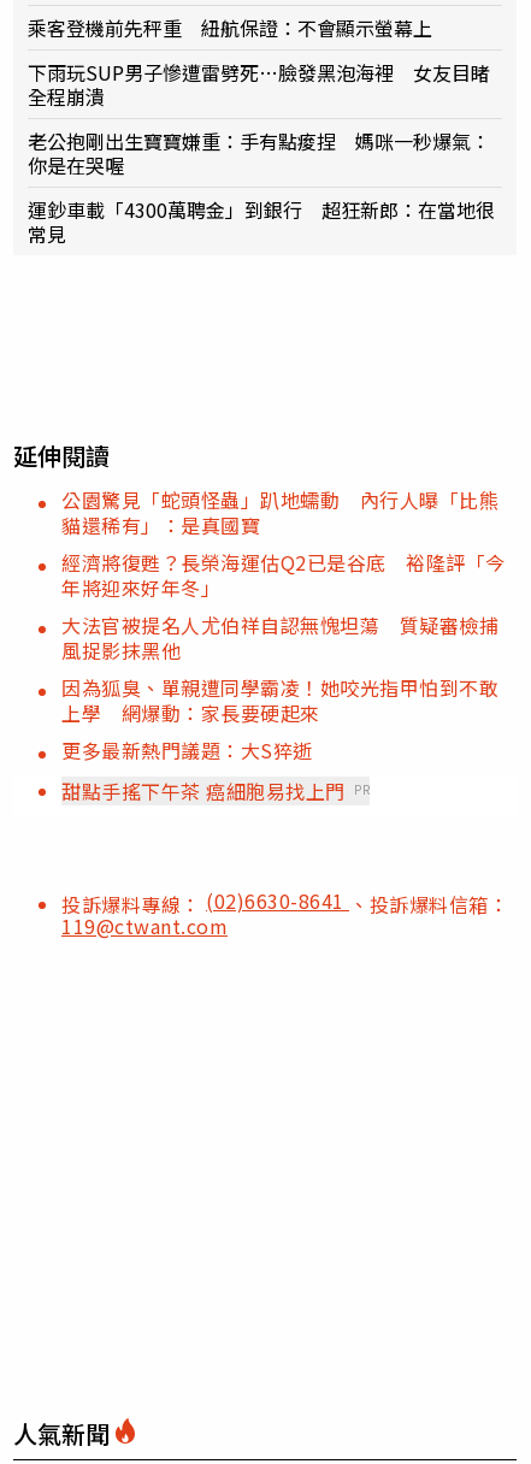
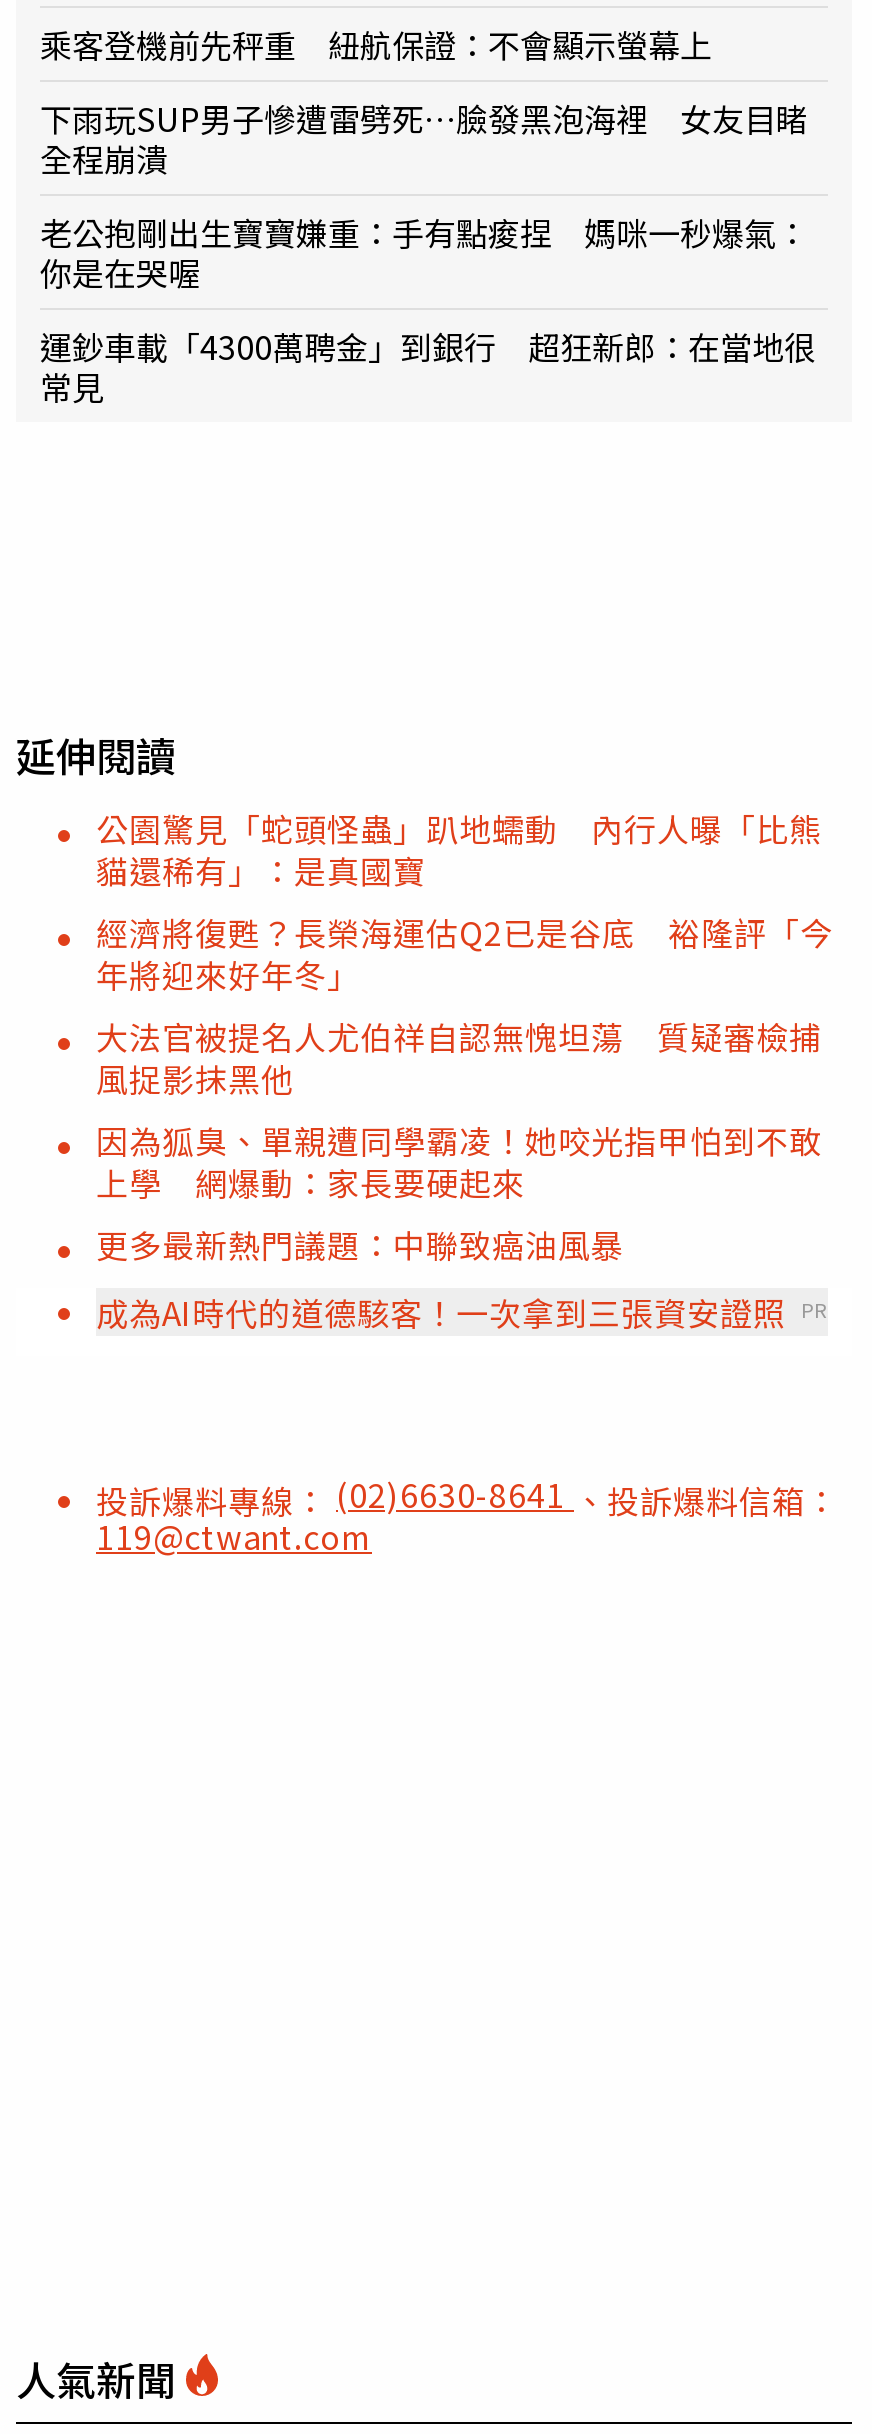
- 更多最新熱門議題：大S猝逝
- 甜點手搖下午茶 癌細胞易找上門 PR
+ 更多最新熱門議題：中聯致癌油風暴
+ 成為AI時代的道德駭客！一次拿到三張資安證照 PR
